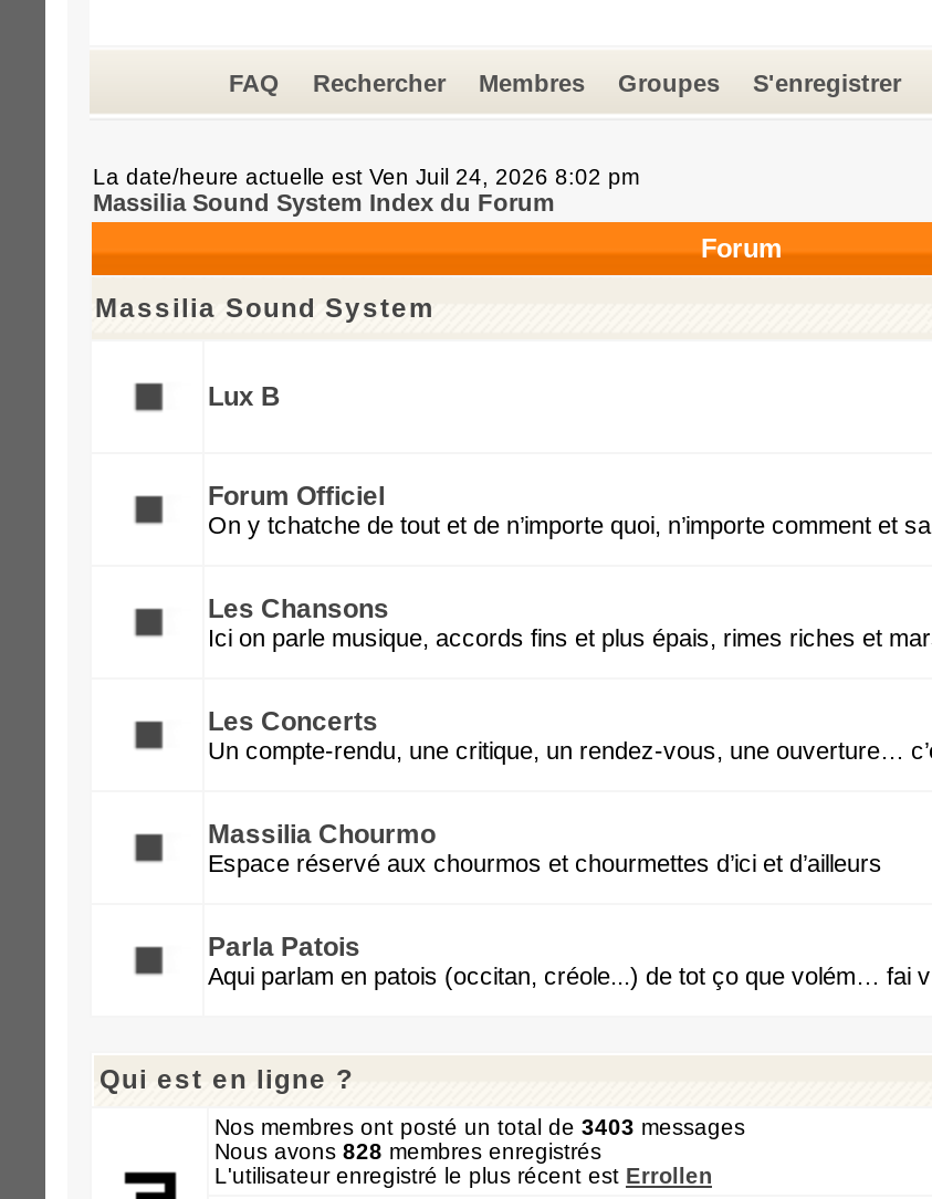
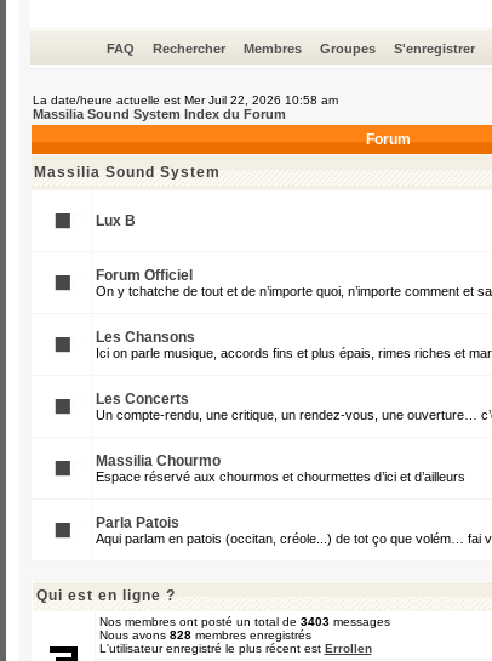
- La date/heure actuelle est Ven Juil 24, 2026 8:02 pm
+ La date/heure actuelle est Mer Juil 22, 2026 10:58 am
